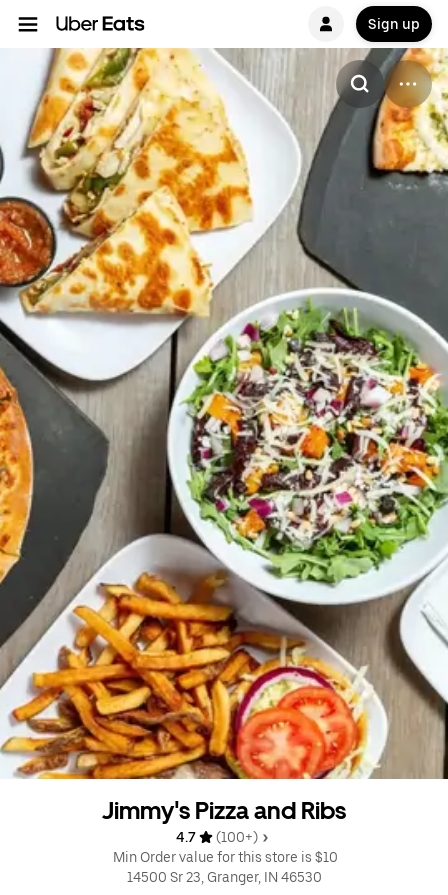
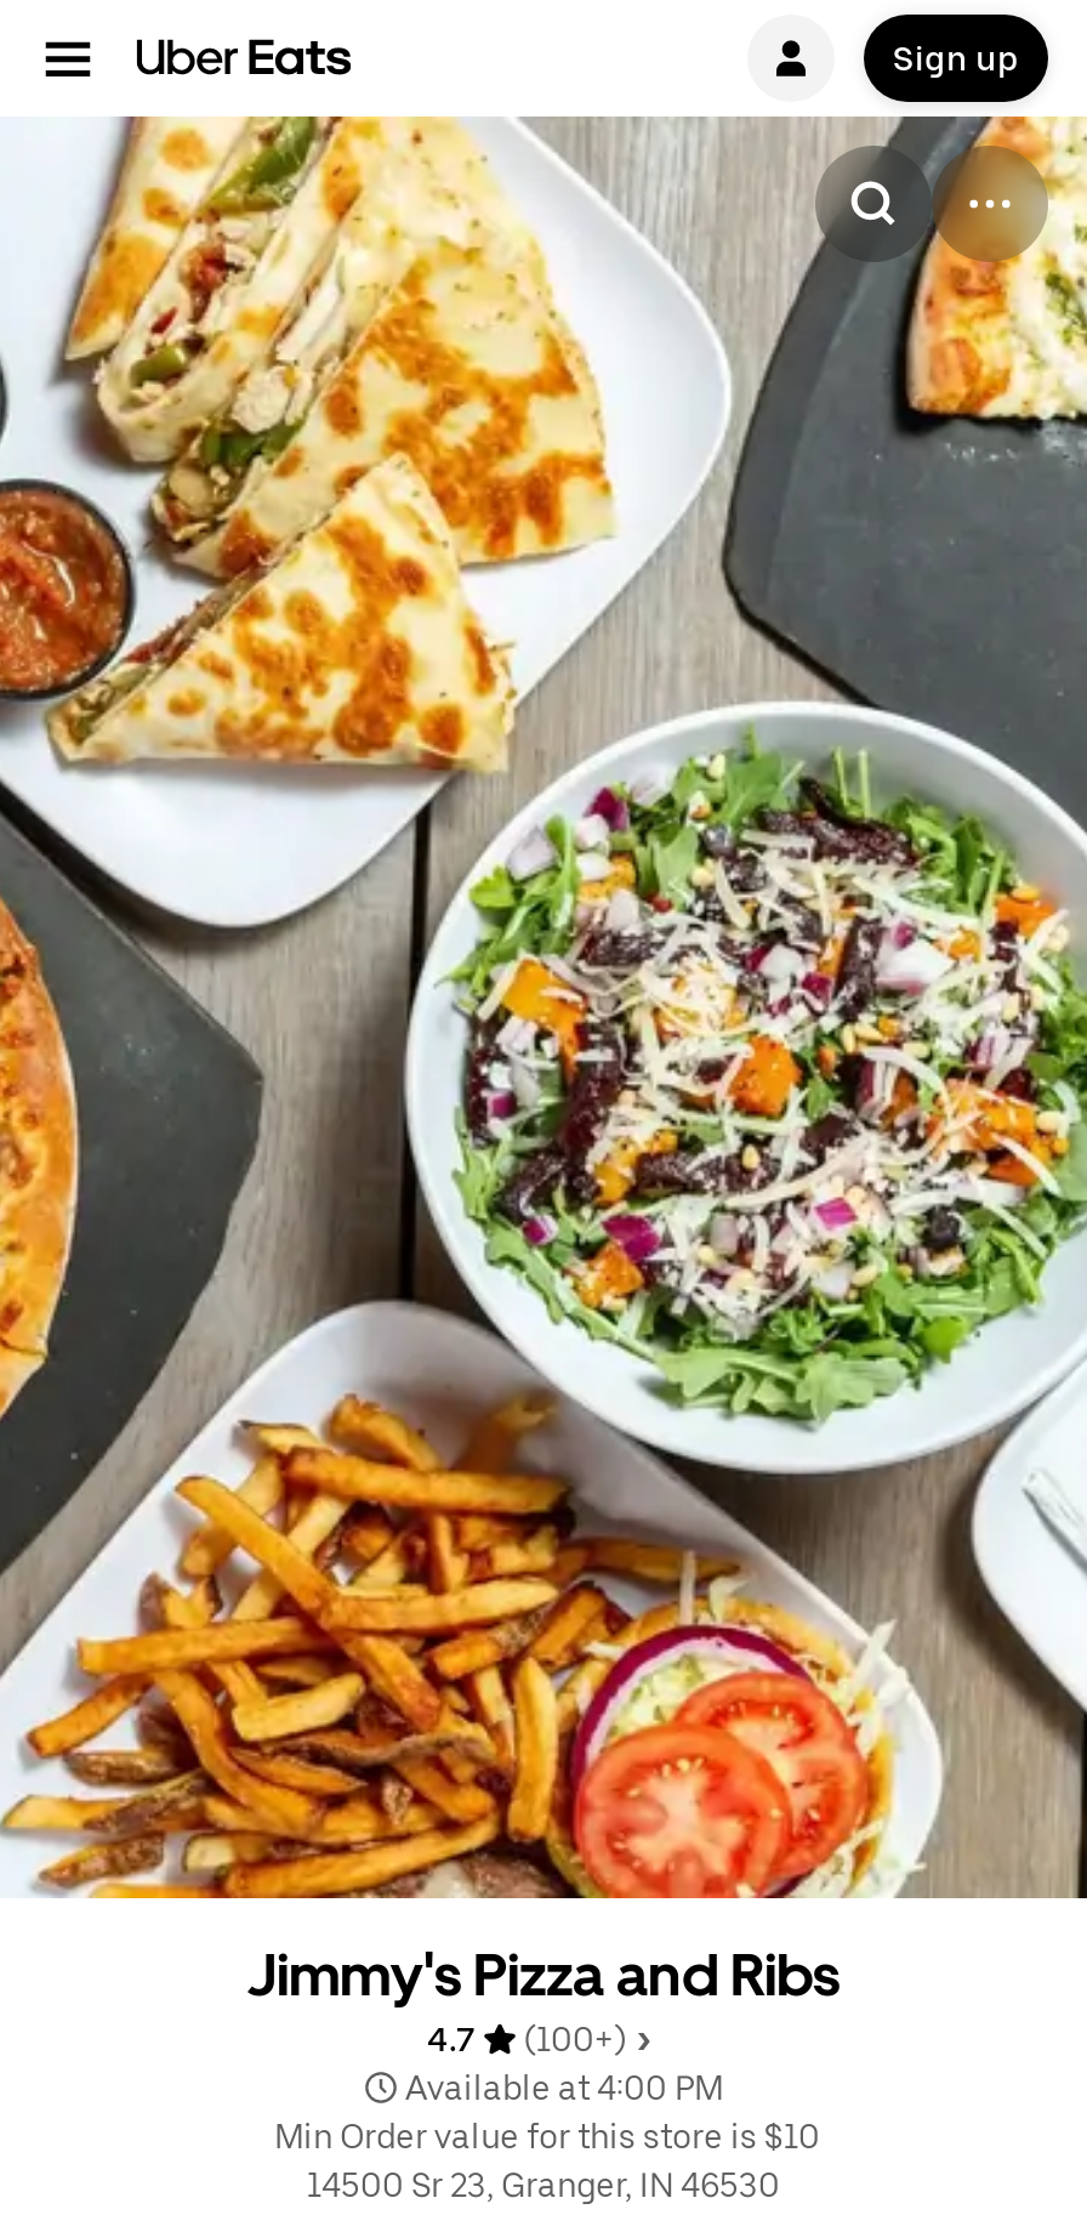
+ Available at 4:00 PM
